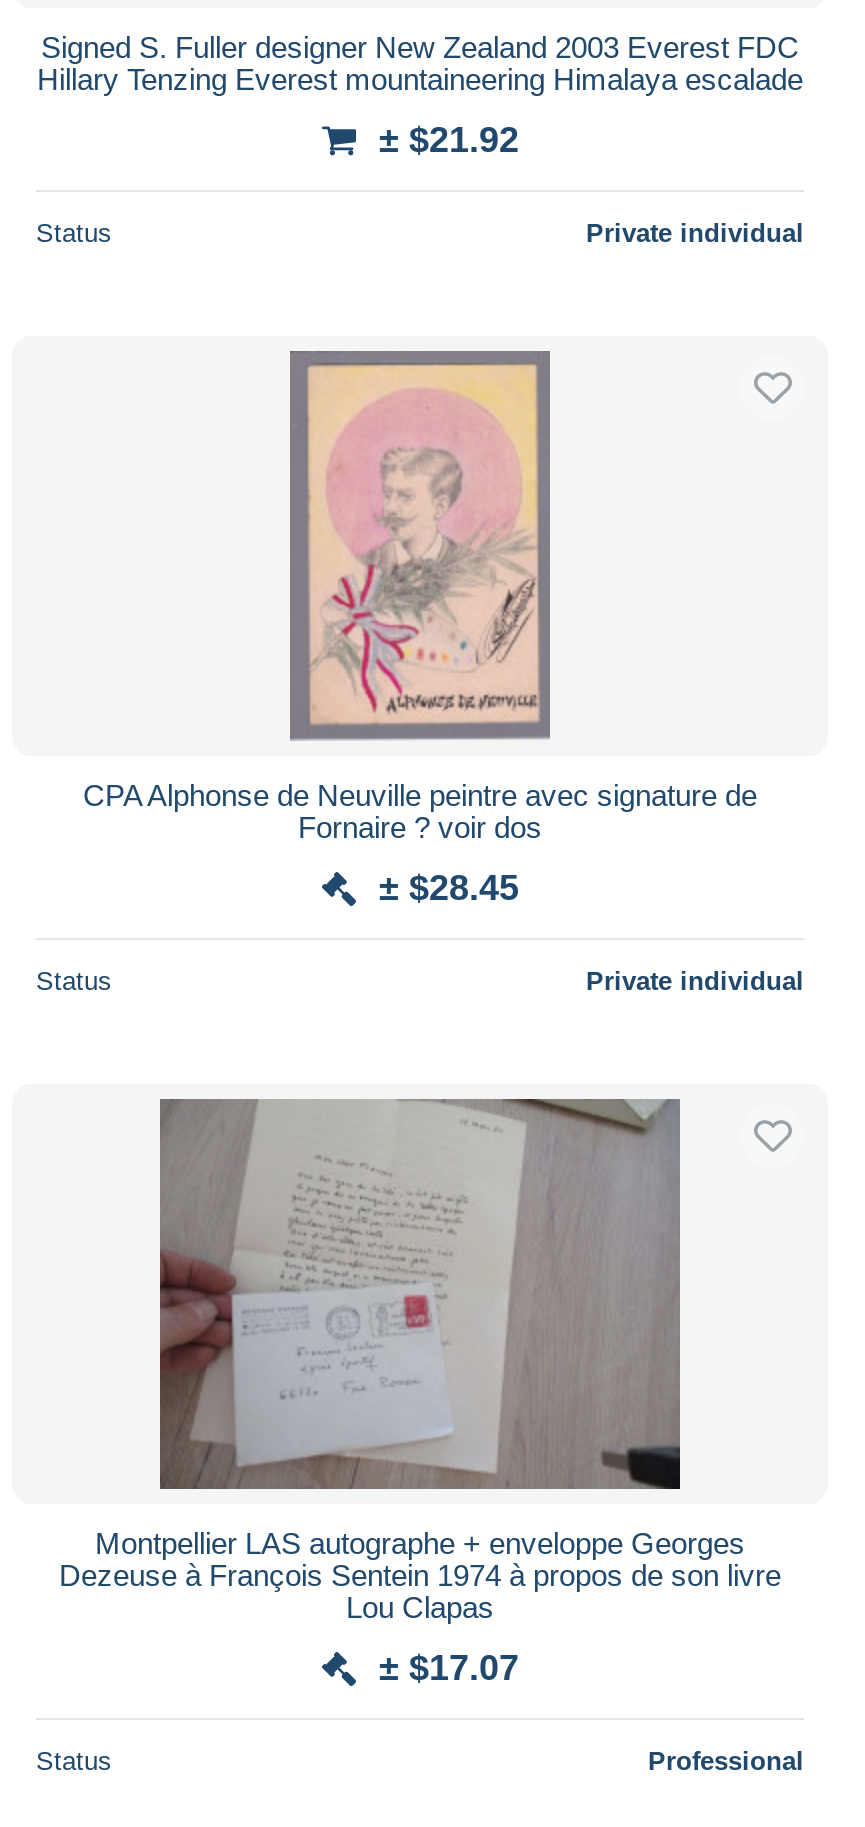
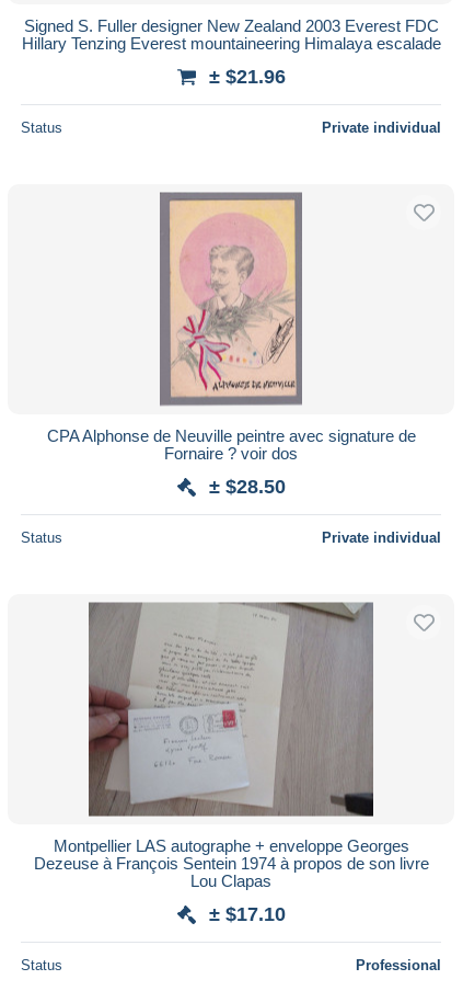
- ± $21.92
+ ± $21.96

- ± $28.45
+ ± $28.50

- ± $17.07
+ ± $17.10
